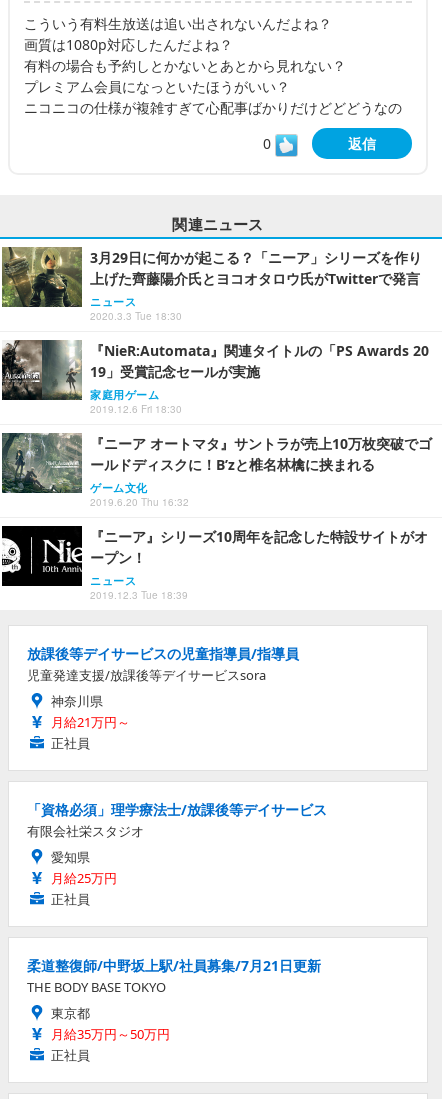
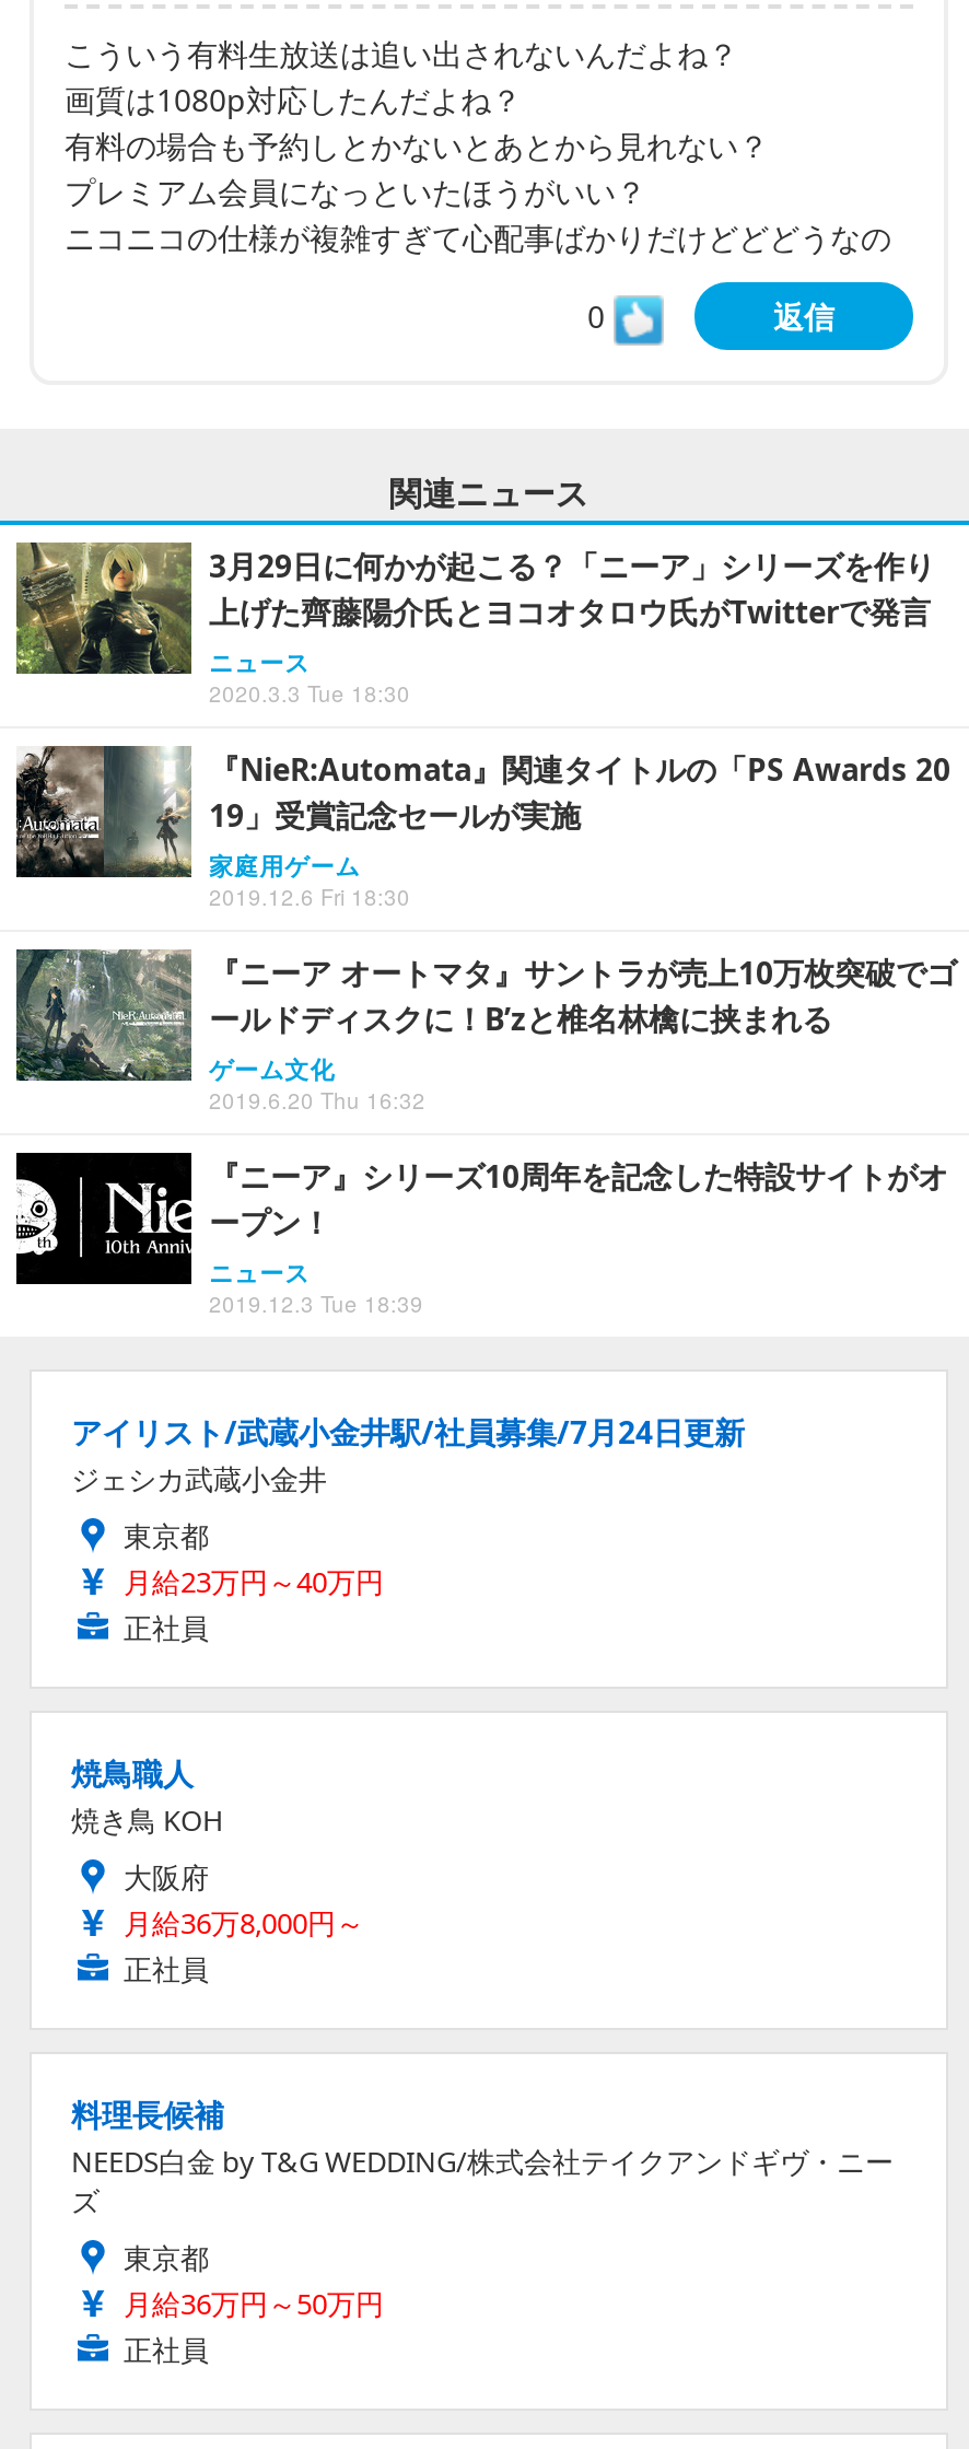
- 放課後等デイサービスの児童指導員/指導員
- 児童発達支援/放課後等デイサービスsora
- 神奈川県
- 月給21万円～
+ アイリスト/武蔵小金井駅/社員募集/7月24日更新
+ ジェシカ武蔵小金井
+ 東京都
+ 月給23万円～40万円

- 「資格必須」理学療法士/放課後等デイサービス
- 有限会社栄スタジオ
- 愛知県
- 月給25万円
+ 焼鳥職人
+ 焼き鳥 KOH
+ 大阪府
+ 月給36万8,000円～

- 柔道整復師/中野坂上駅/社員募集/7月21日更新
- THE BODY BASE TOKYO
+ 料理長候補
+ NEEDS白金 by T&G WEDDING/株式会社テイクアンドギヴ・ニー
+ ズ

- 月給35万円～50万円
+ 月給36万円～50万円
